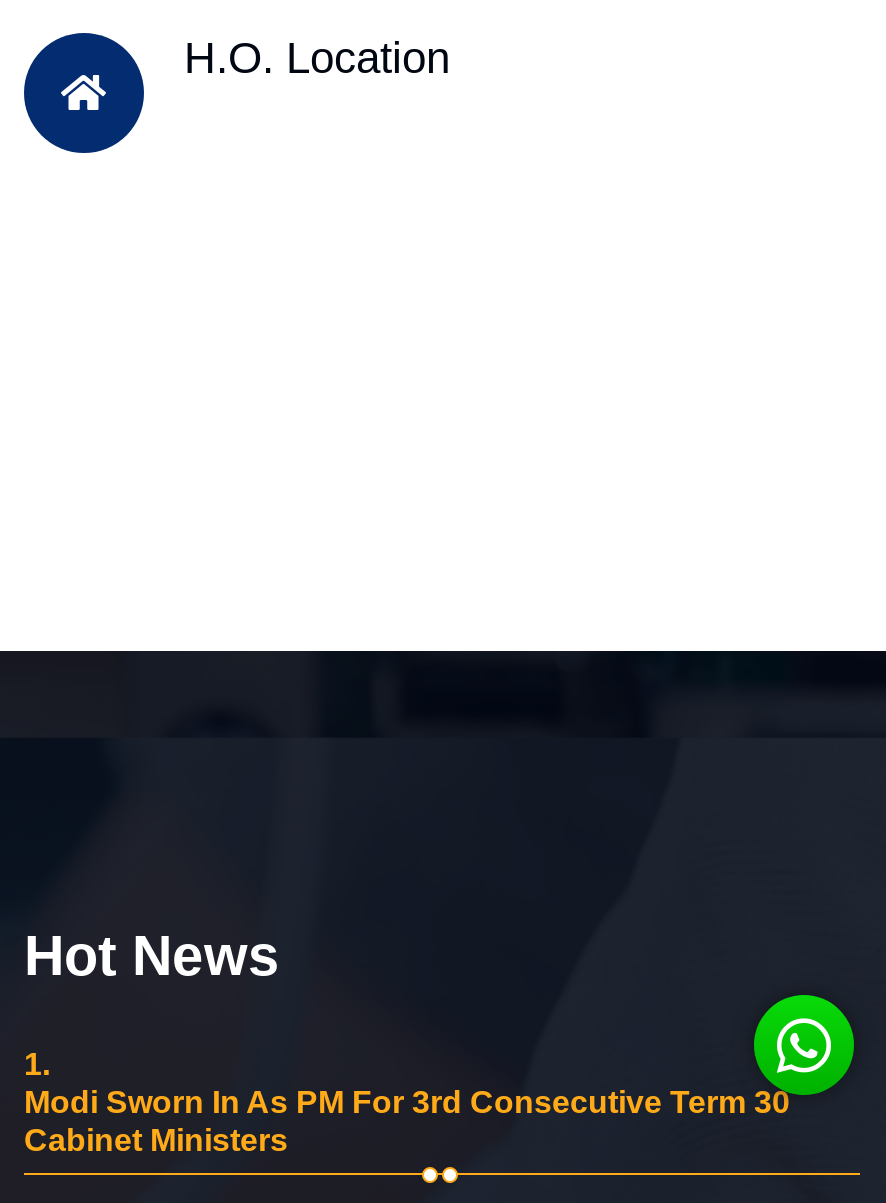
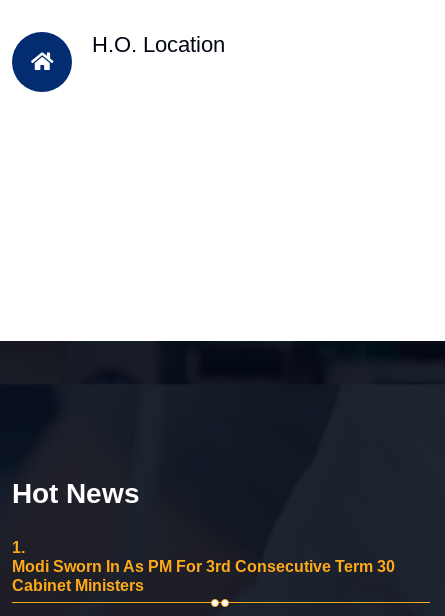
- [image]
